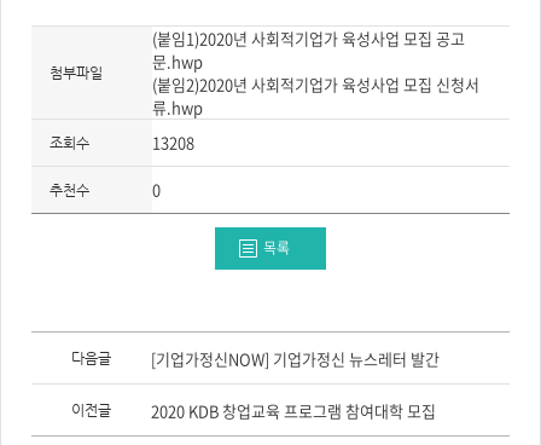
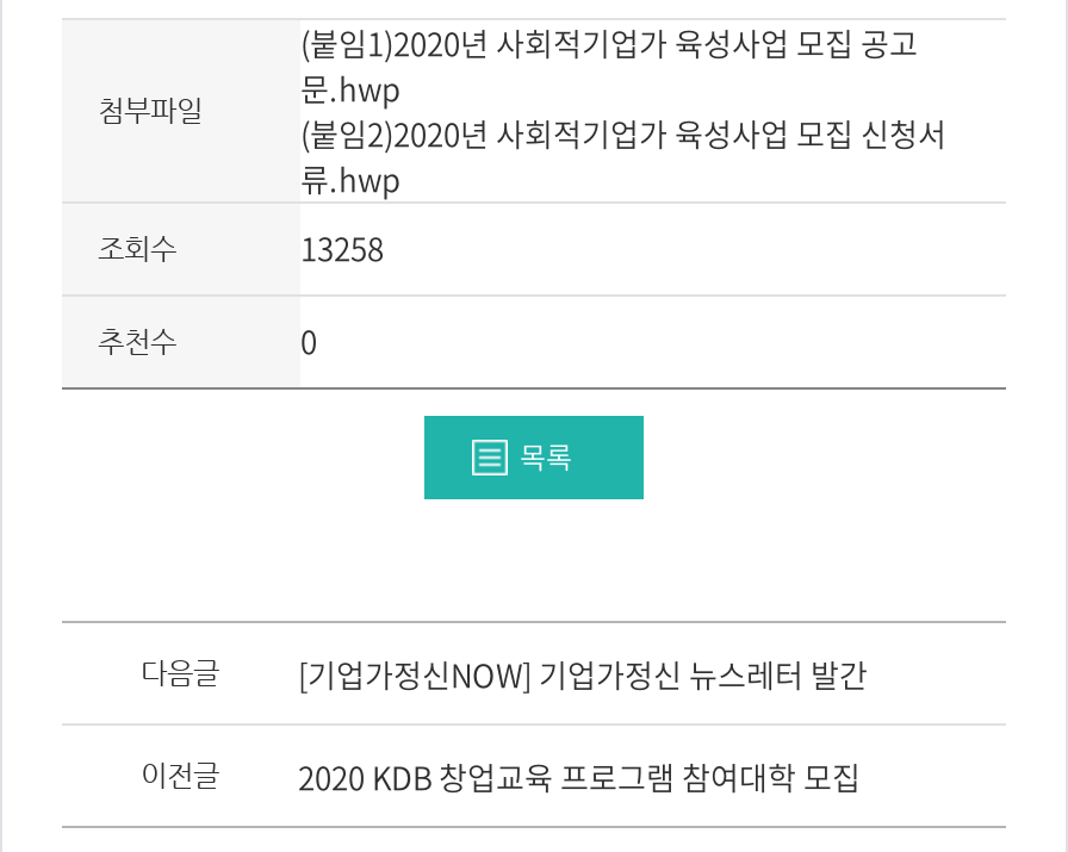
- 13208
+ 13258
